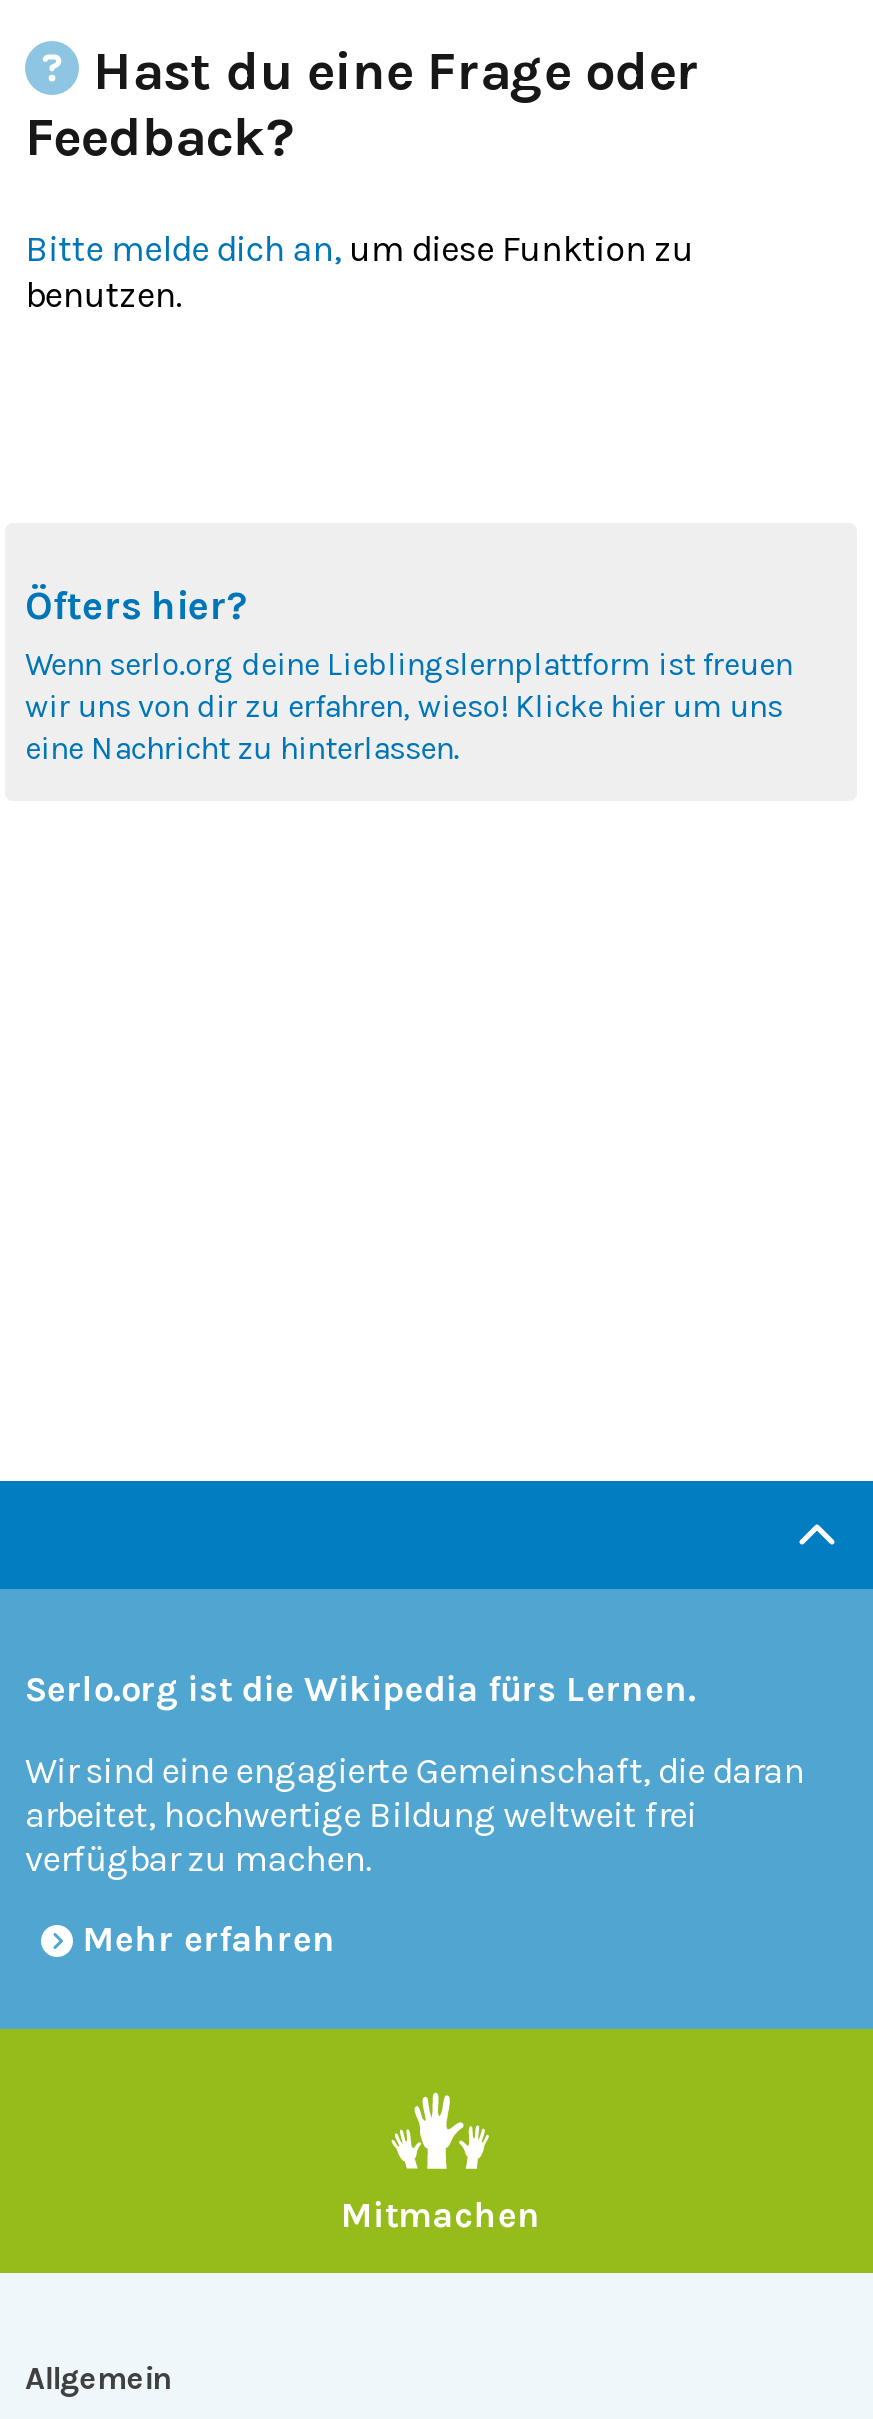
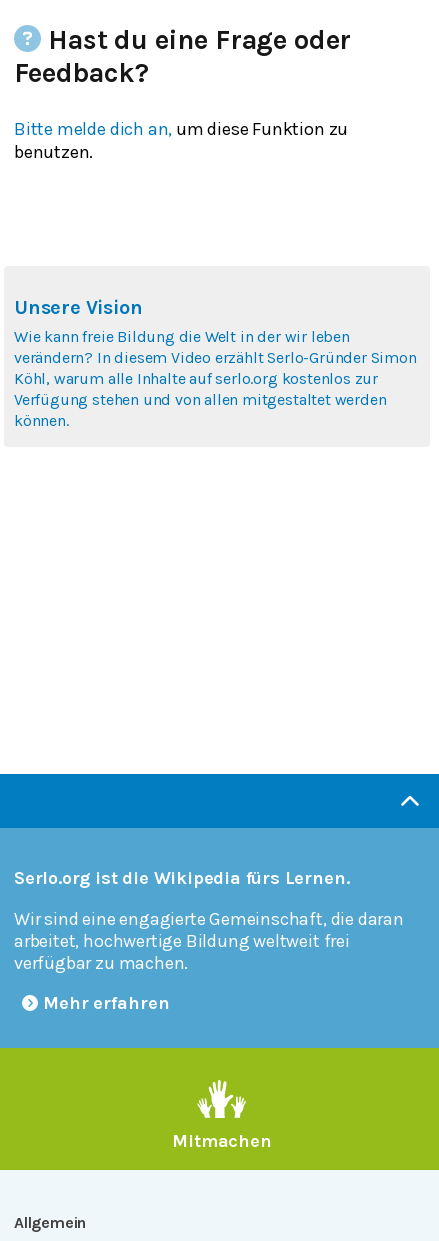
- Öfters hier?
- Wenn serlo.org deine Lieblingslernplattform ist freuen
- wir uns von dir zu erfahren, wieso! Klicke hier um uns
- eine Nachricht zu hinterlassen.
+ Unsere Vision
+ Wie kann freie Bildung die Welt in der wir leben
+ verändern? In diesem Video erzählt Serlo-Gründer Simon
+ Köhl, warum alle Inhalte auf serlo.org kostenlos zur
+ Verfügung stehen und von allen mitgestaltet werden
+ können.
